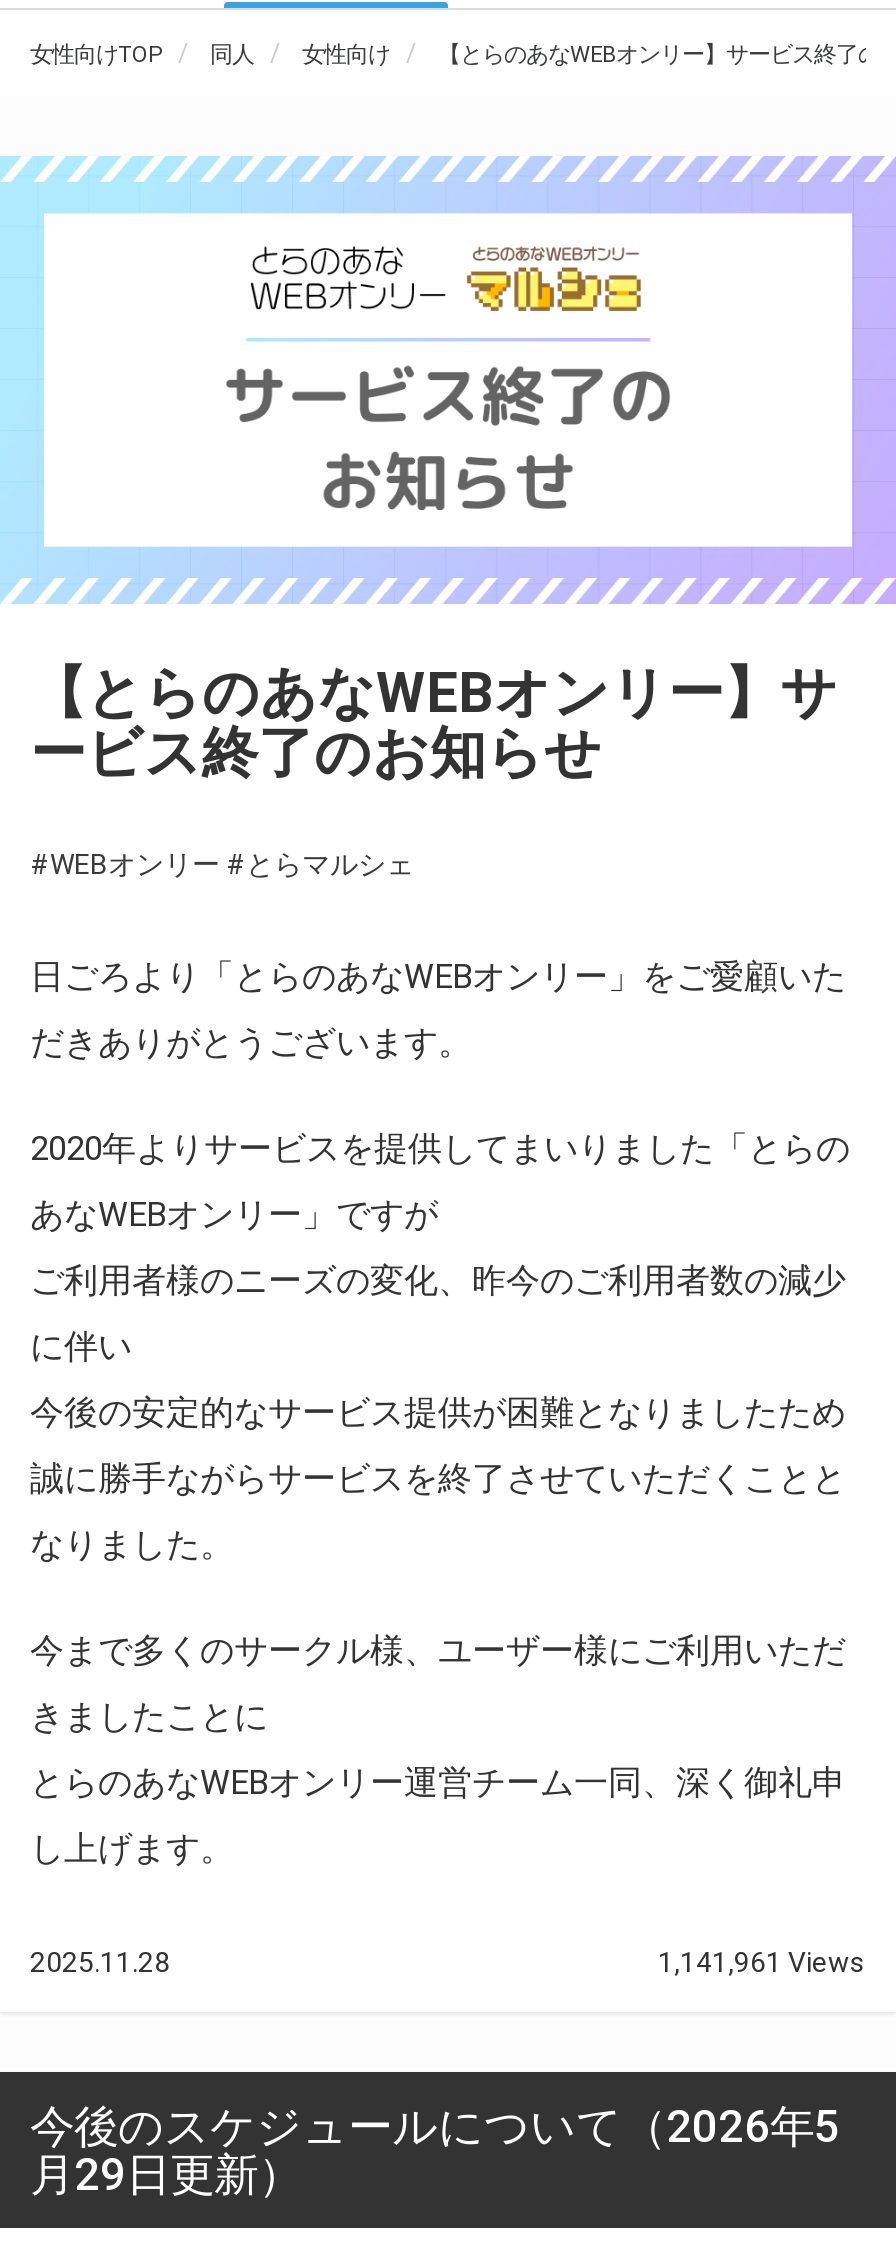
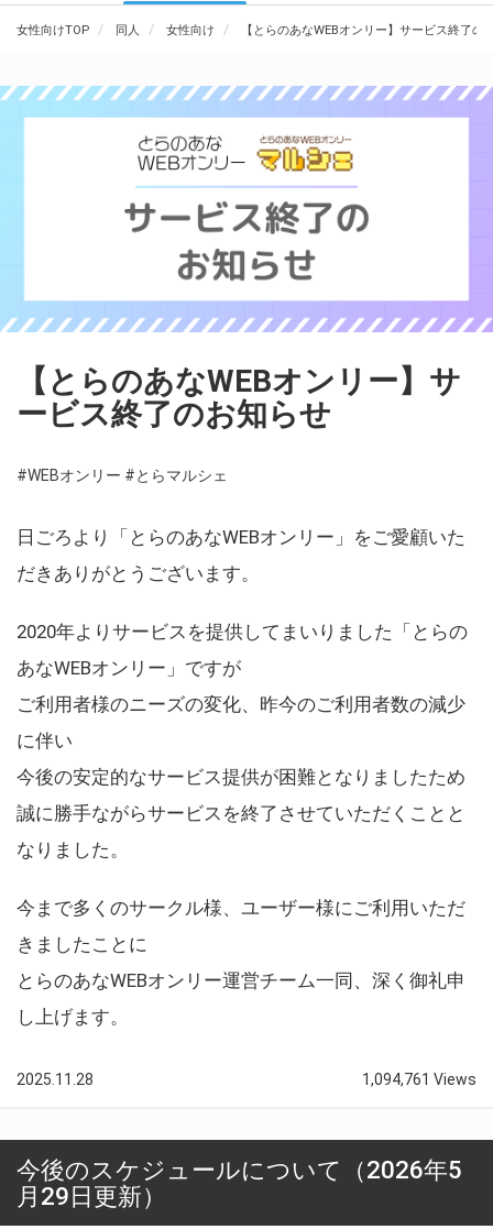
- 1,141,961 Views
+ 1,094,761 Views
